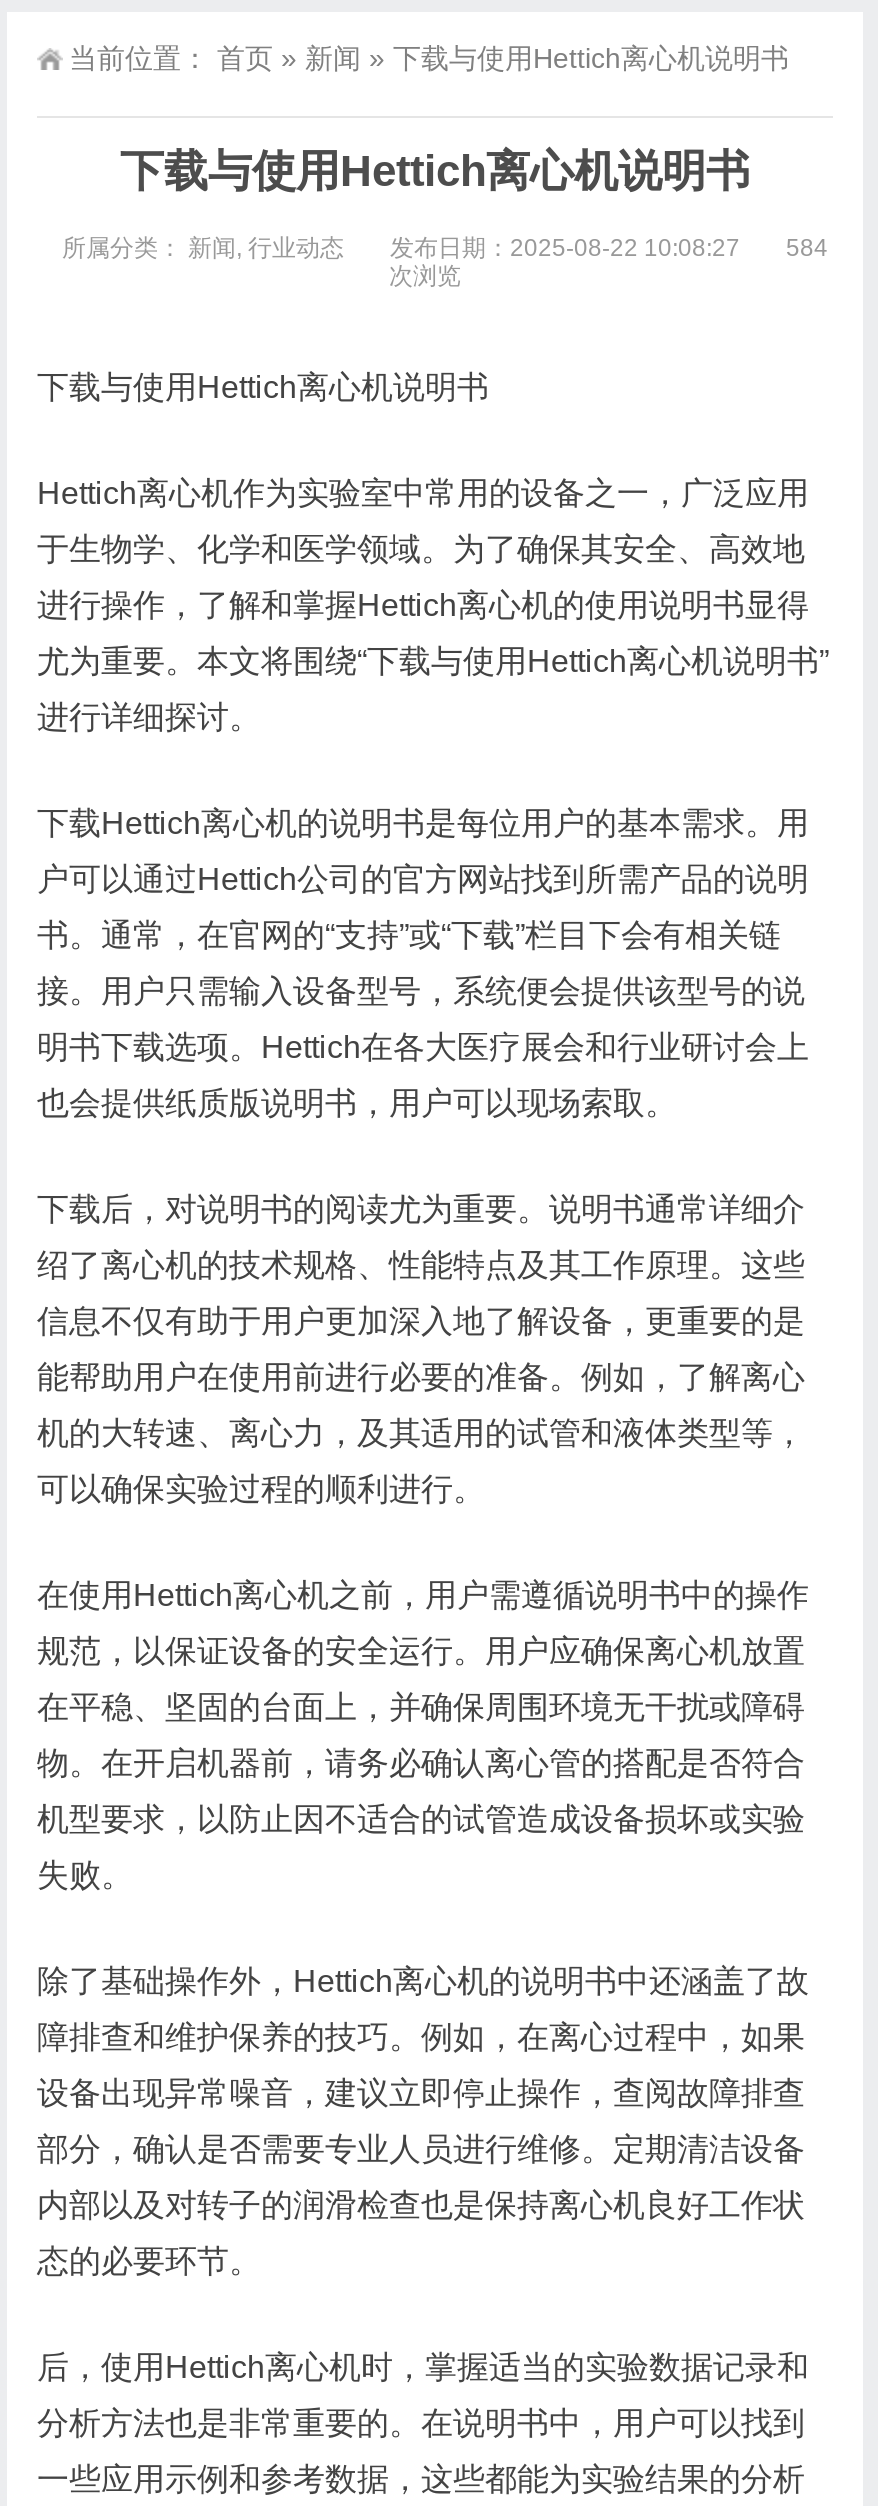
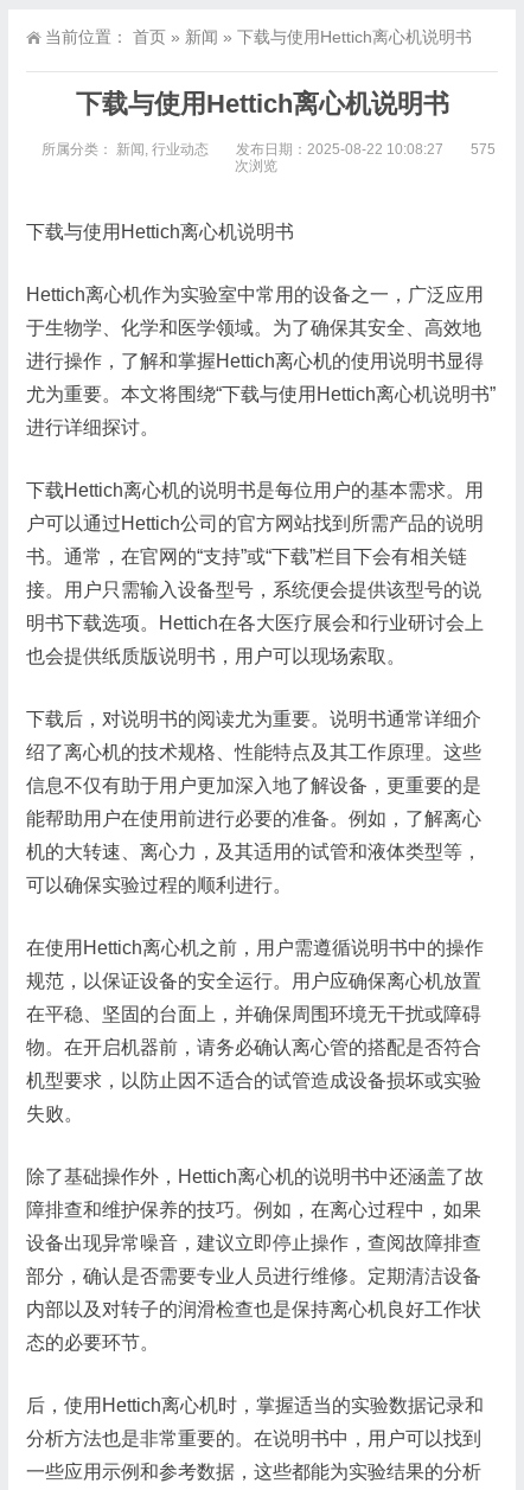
- 所属分类： 新闻,行业动态 发布日期：2025-08-22 10:08:27 584
+ 所属分类： 新闻,行业动态 发布日期：2025-08-22 10:08:27 575
